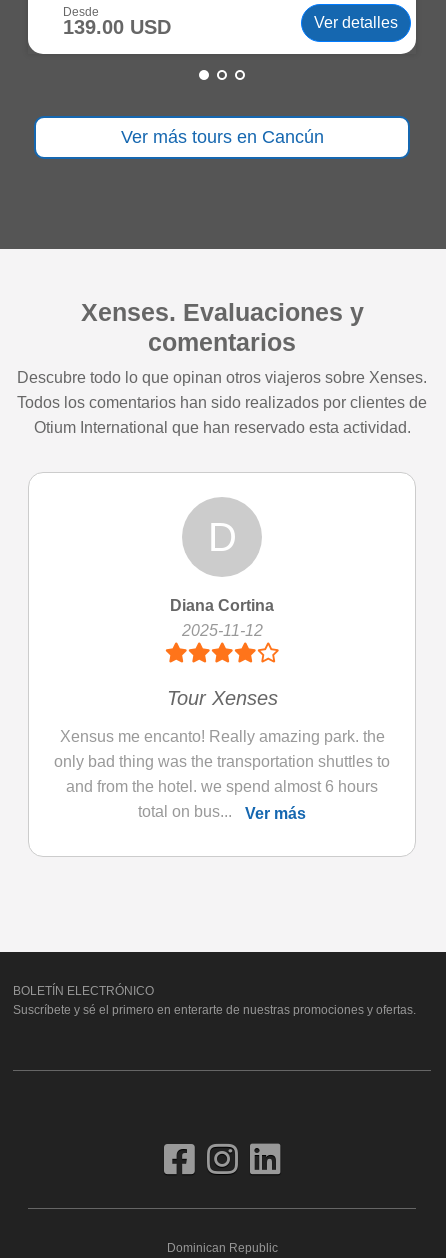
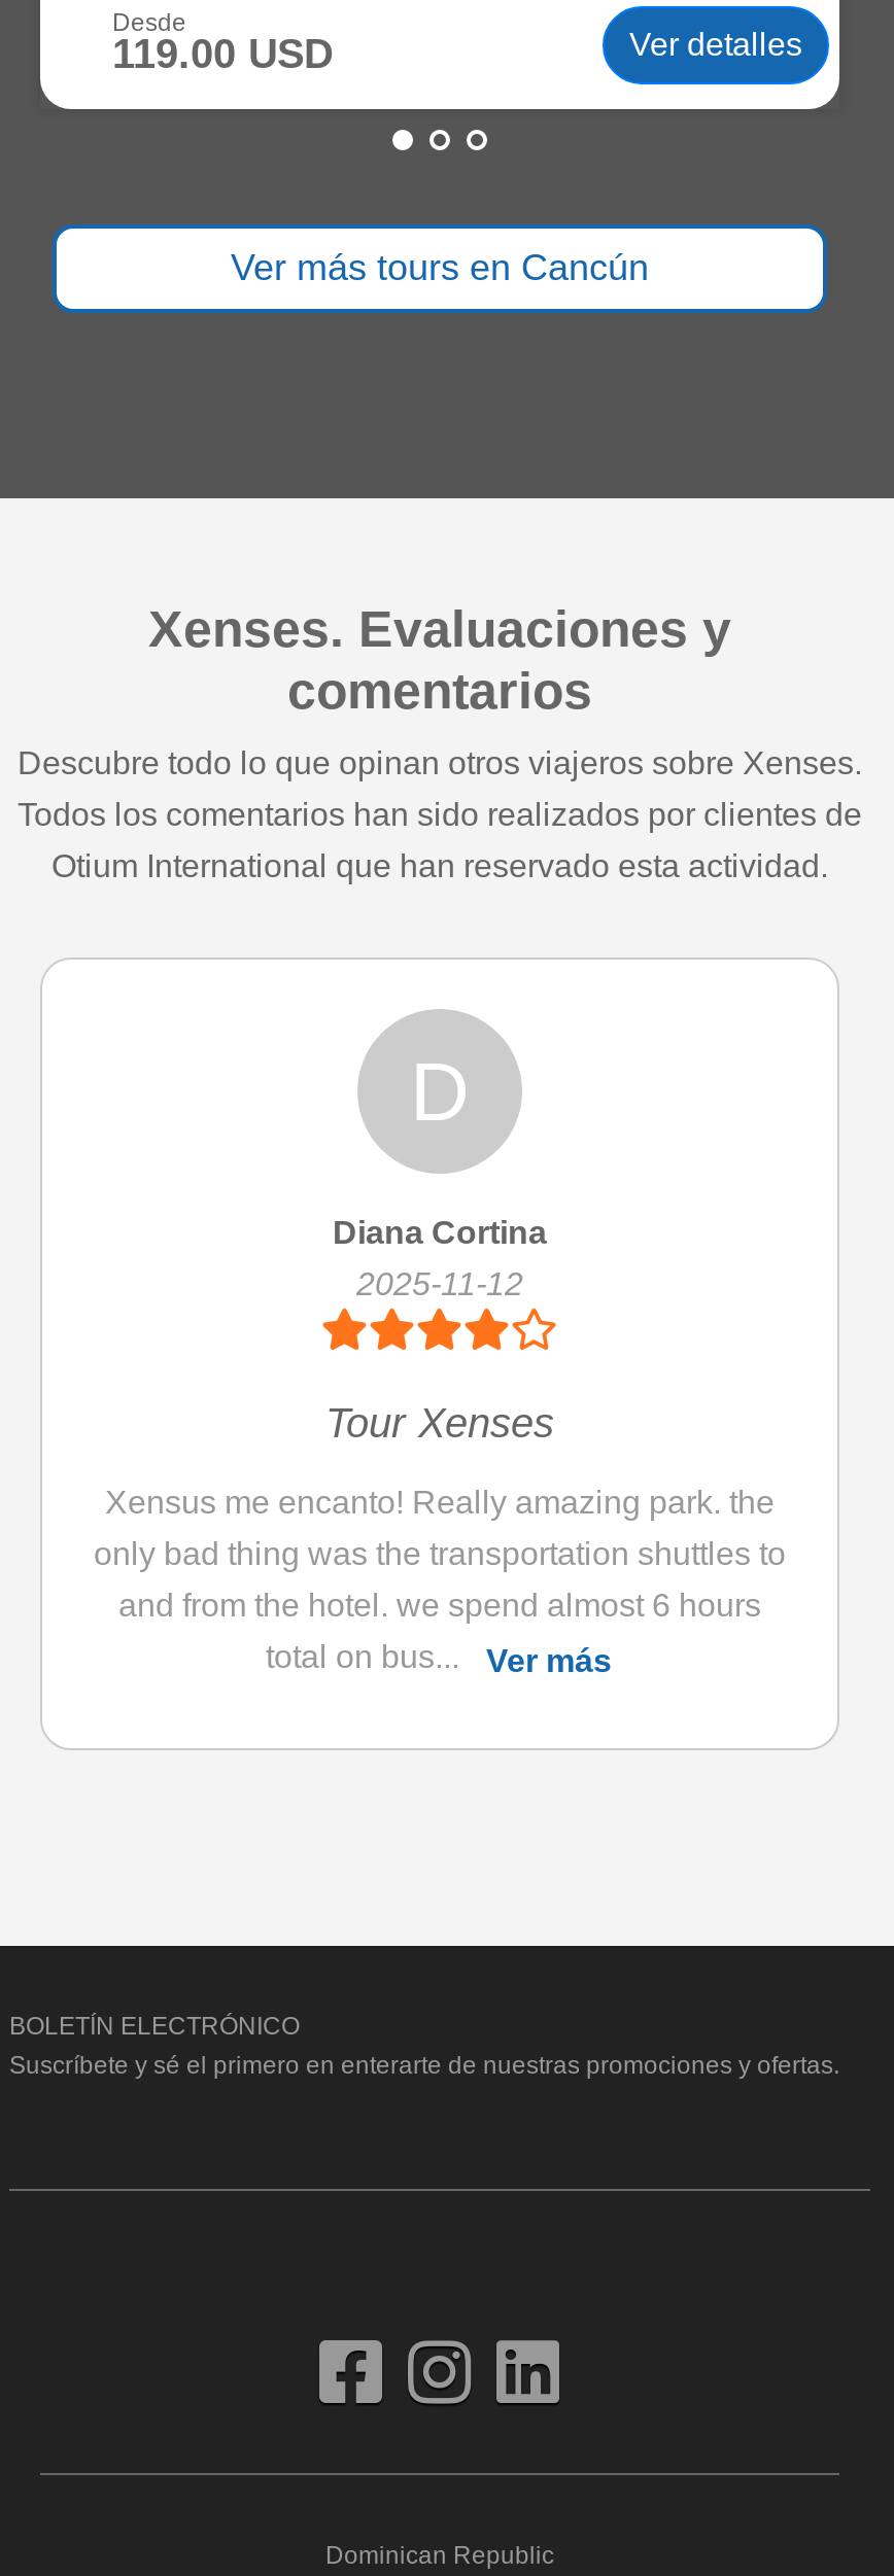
- 139.00 USD
+ 119.00 USD
